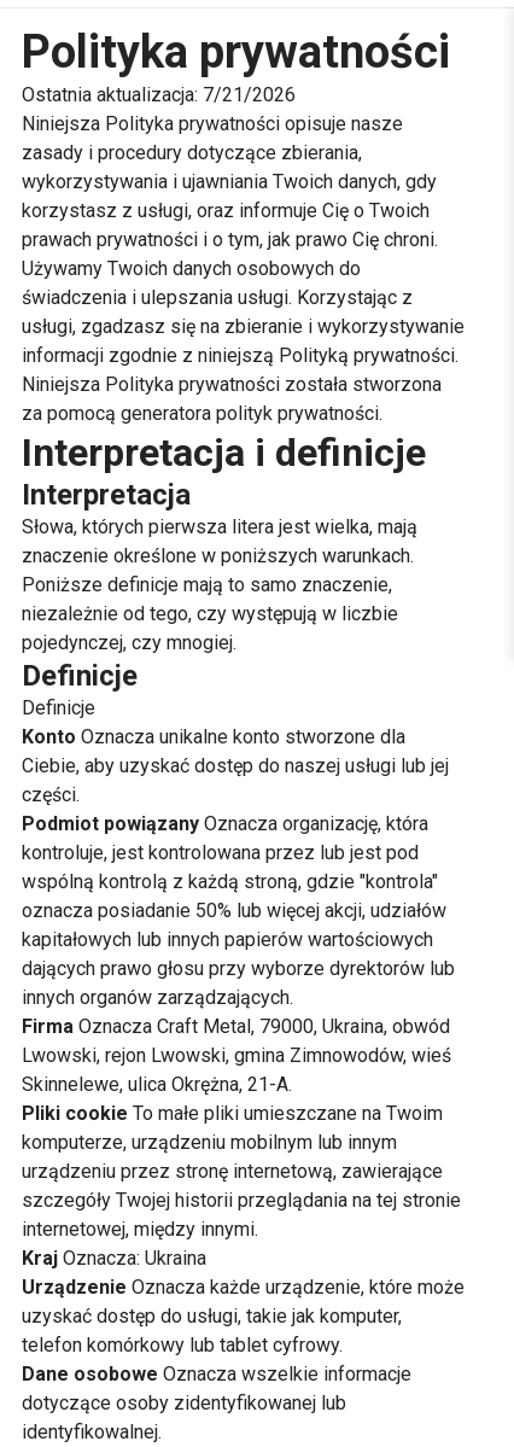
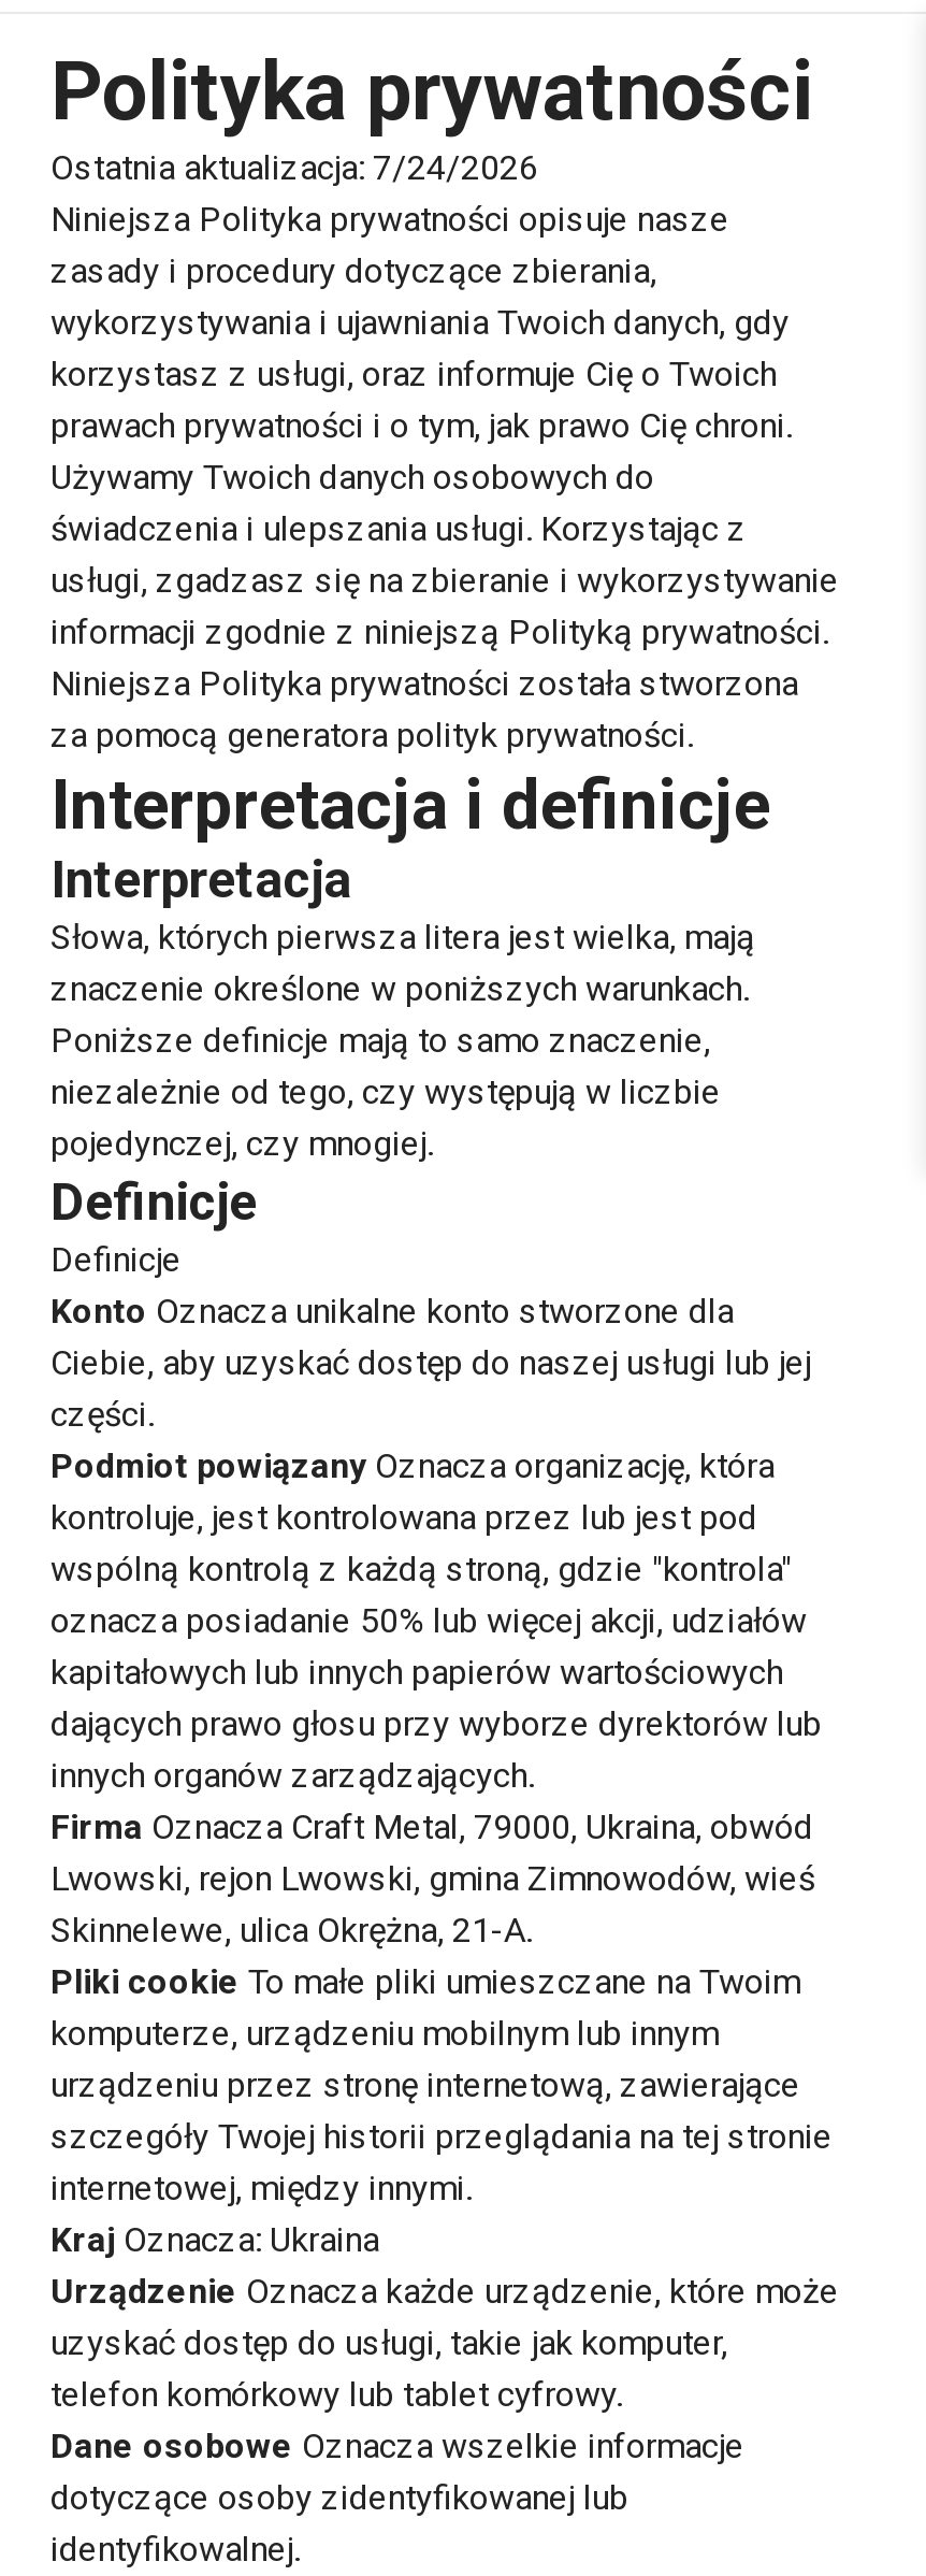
- Ostatnia aktualizacja: 7/21/2026
+ Ostatnia aktualizacja: 7/24/2026
